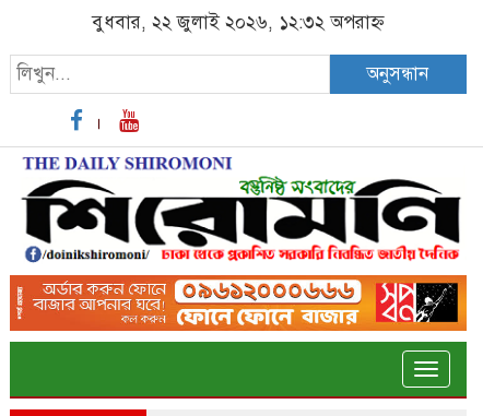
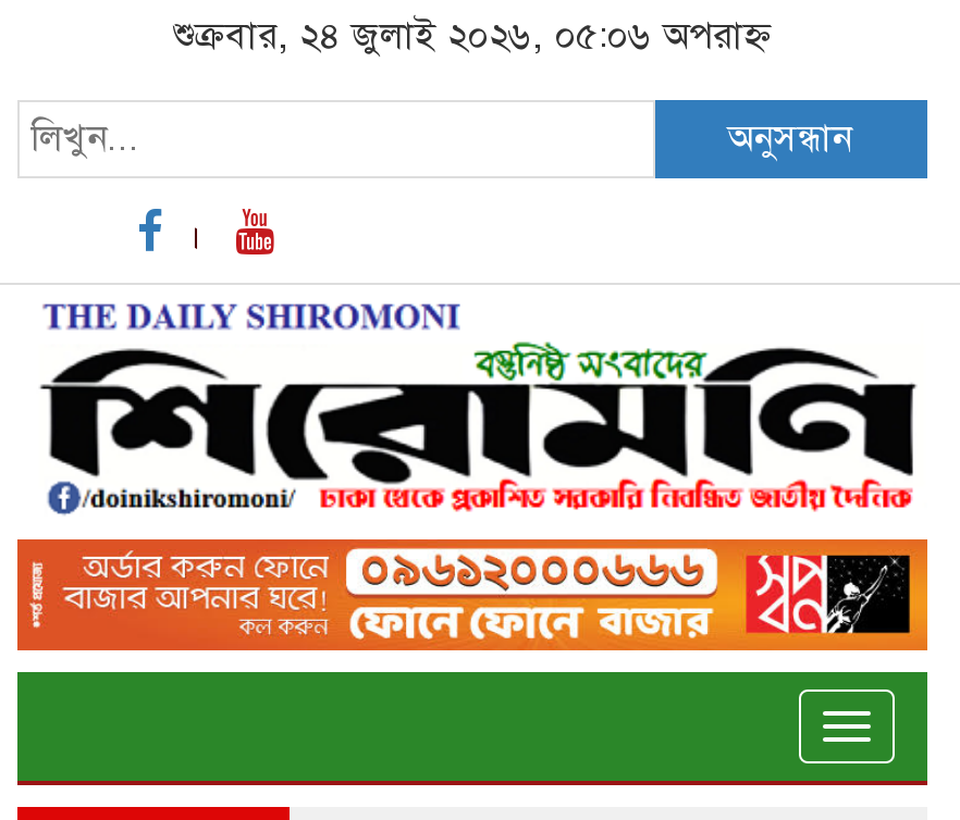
- বুধবার, ২২ জুলাই ২০২৬, ১২:৩২ অপরাহ্ন
+ শুক্রবার, ২৪ জুলাই ২০২৬, ০৫:০৬ অপরাহ্ন
